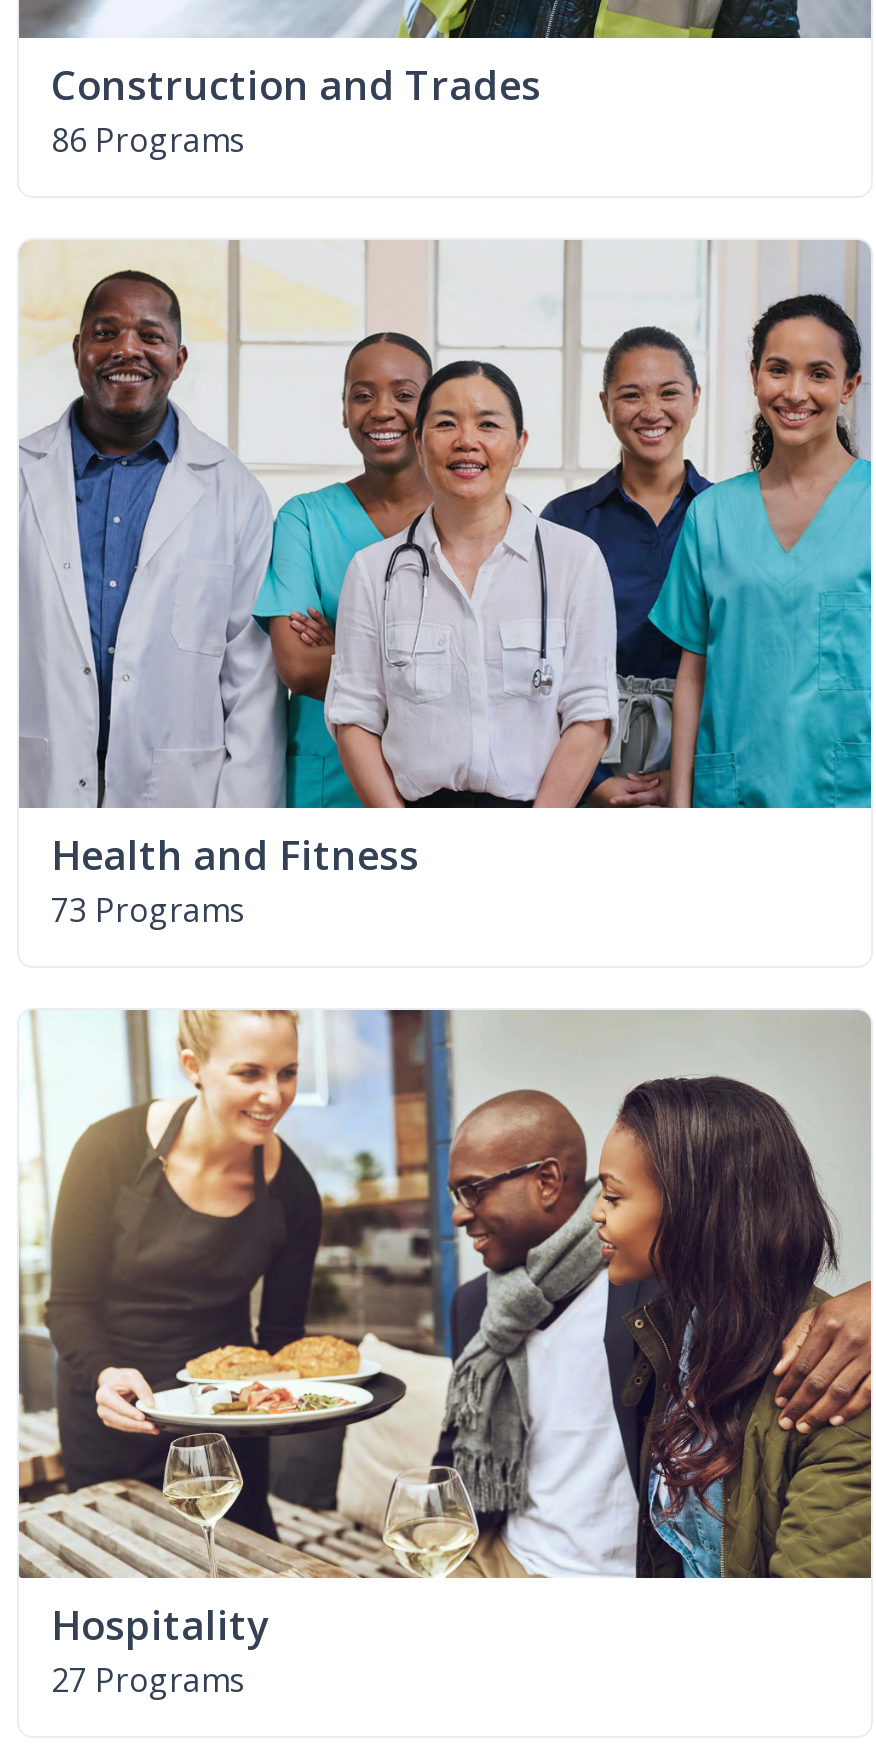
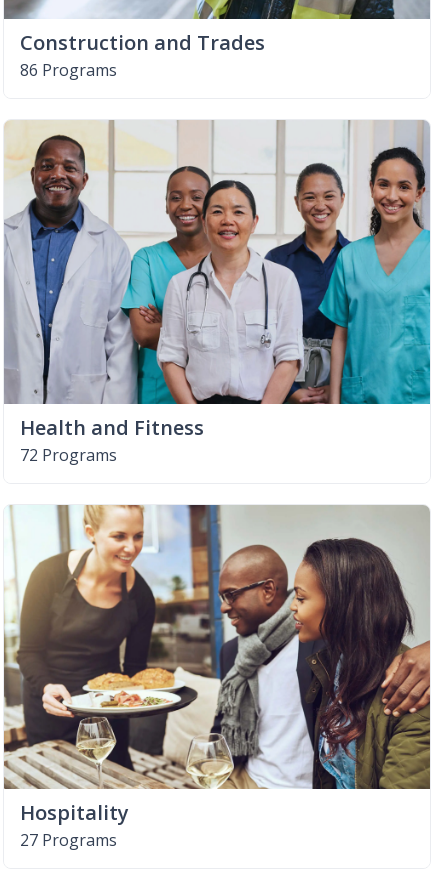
- 73 Programs
+ 72 Programs
